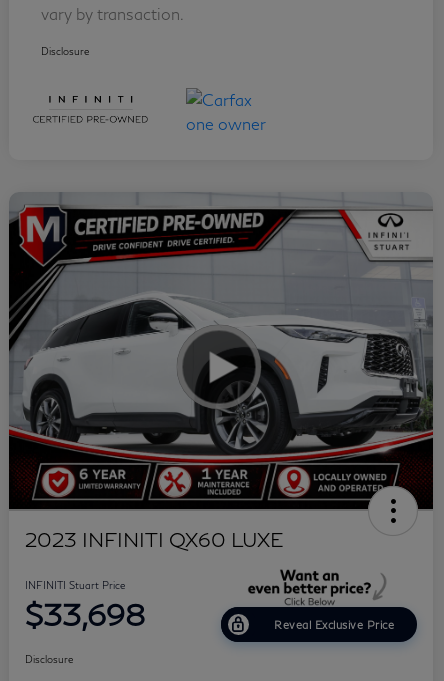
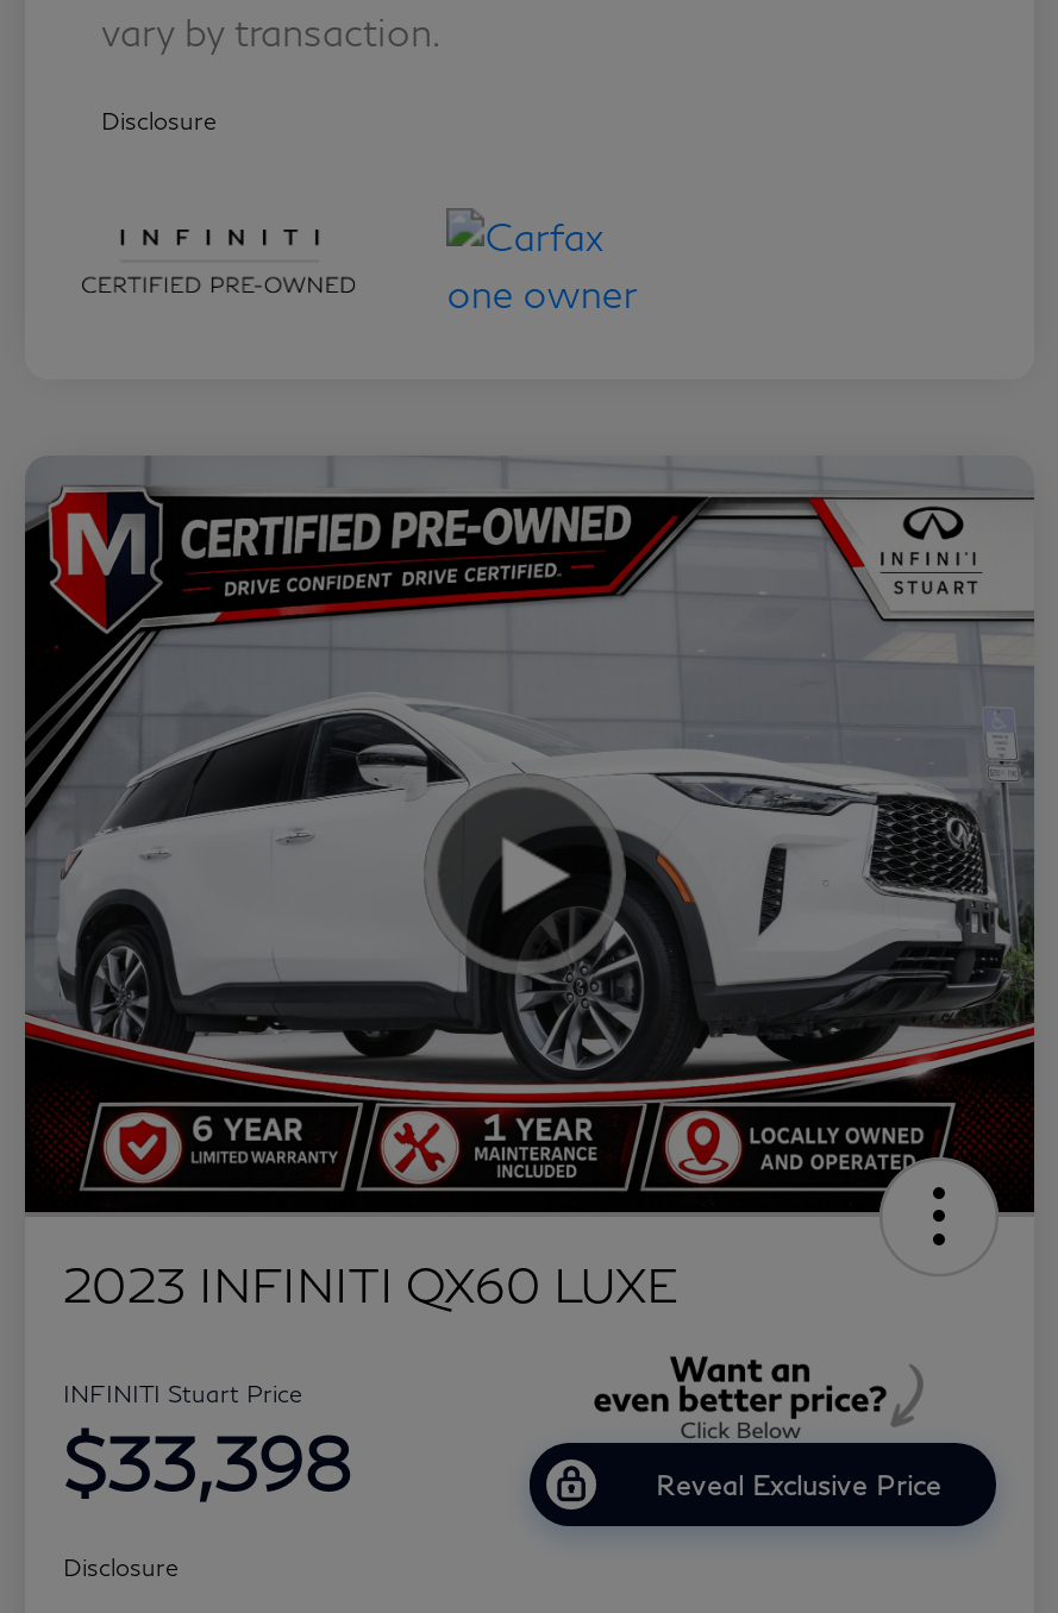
- $33,698
+ $33,398
